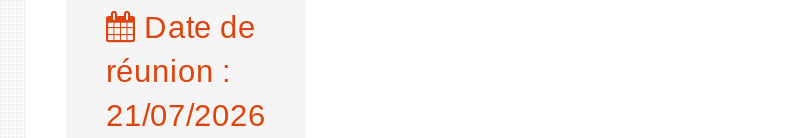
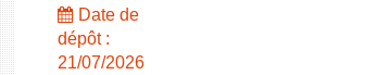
- réunion :
+ dépôt :
